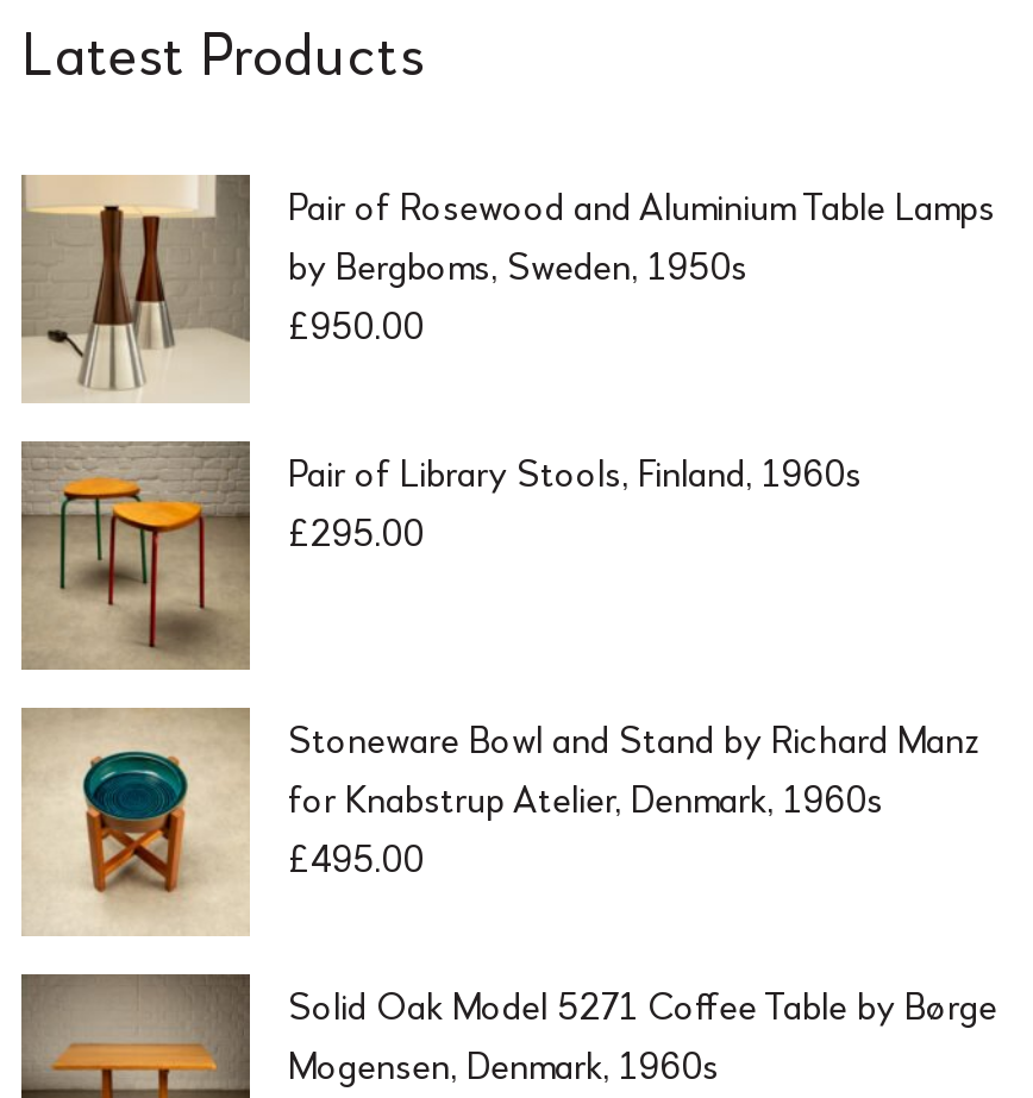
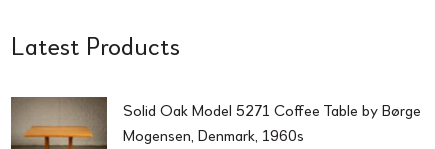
- [image]
- Pair of Rosewood and Aluminium Table Lamps
- by Bergboms, Sweden, 1950s
- £950.00
- Pair of Library Stools, Finland, 1960s
- £295.00

- [image]
- Stoneware Bowl and Stand by Richard Manz
- for Knabstrup Atelier, Denmark, 1960s
- £495.00

- [image]
